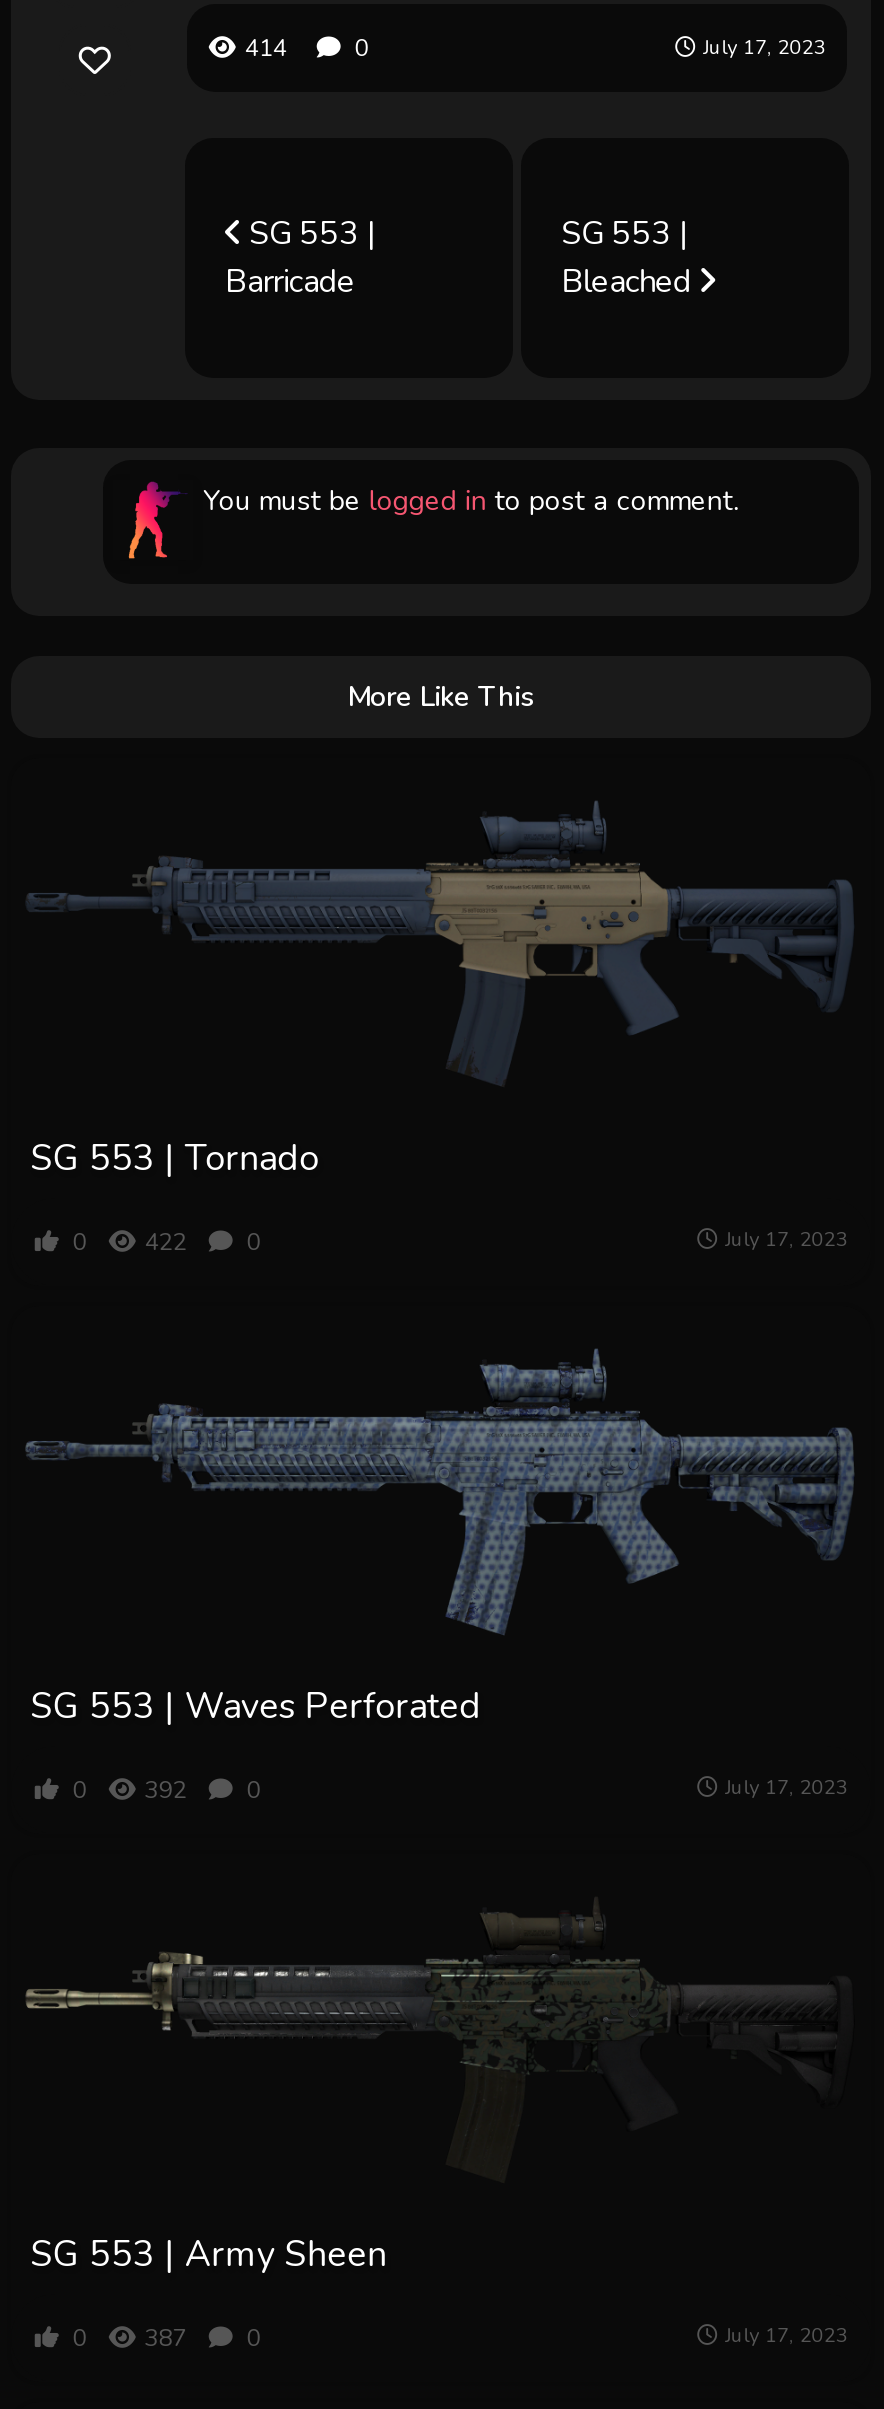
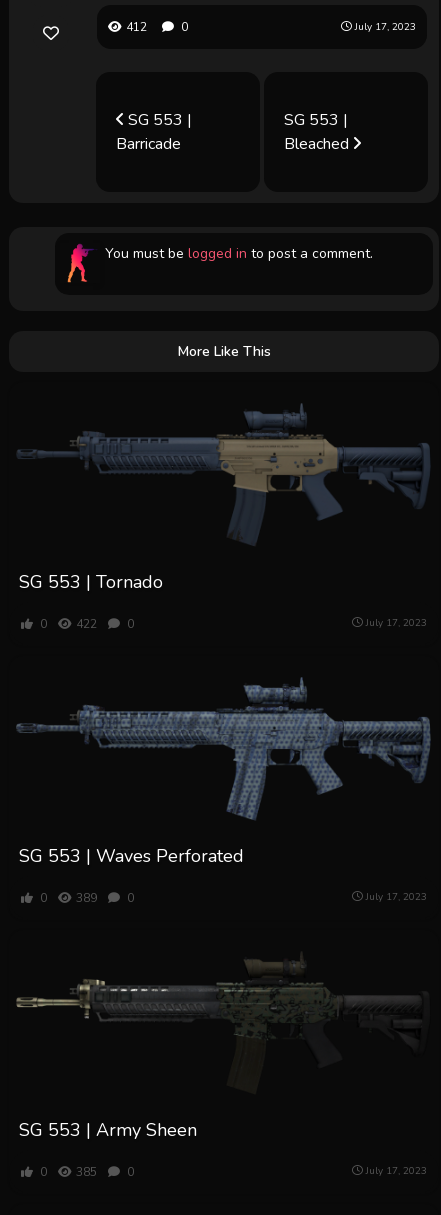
- 414 0
+ 412 0

- 0 392 0
+ 0 389 0

- 0 387 0
+ 0 385 0
